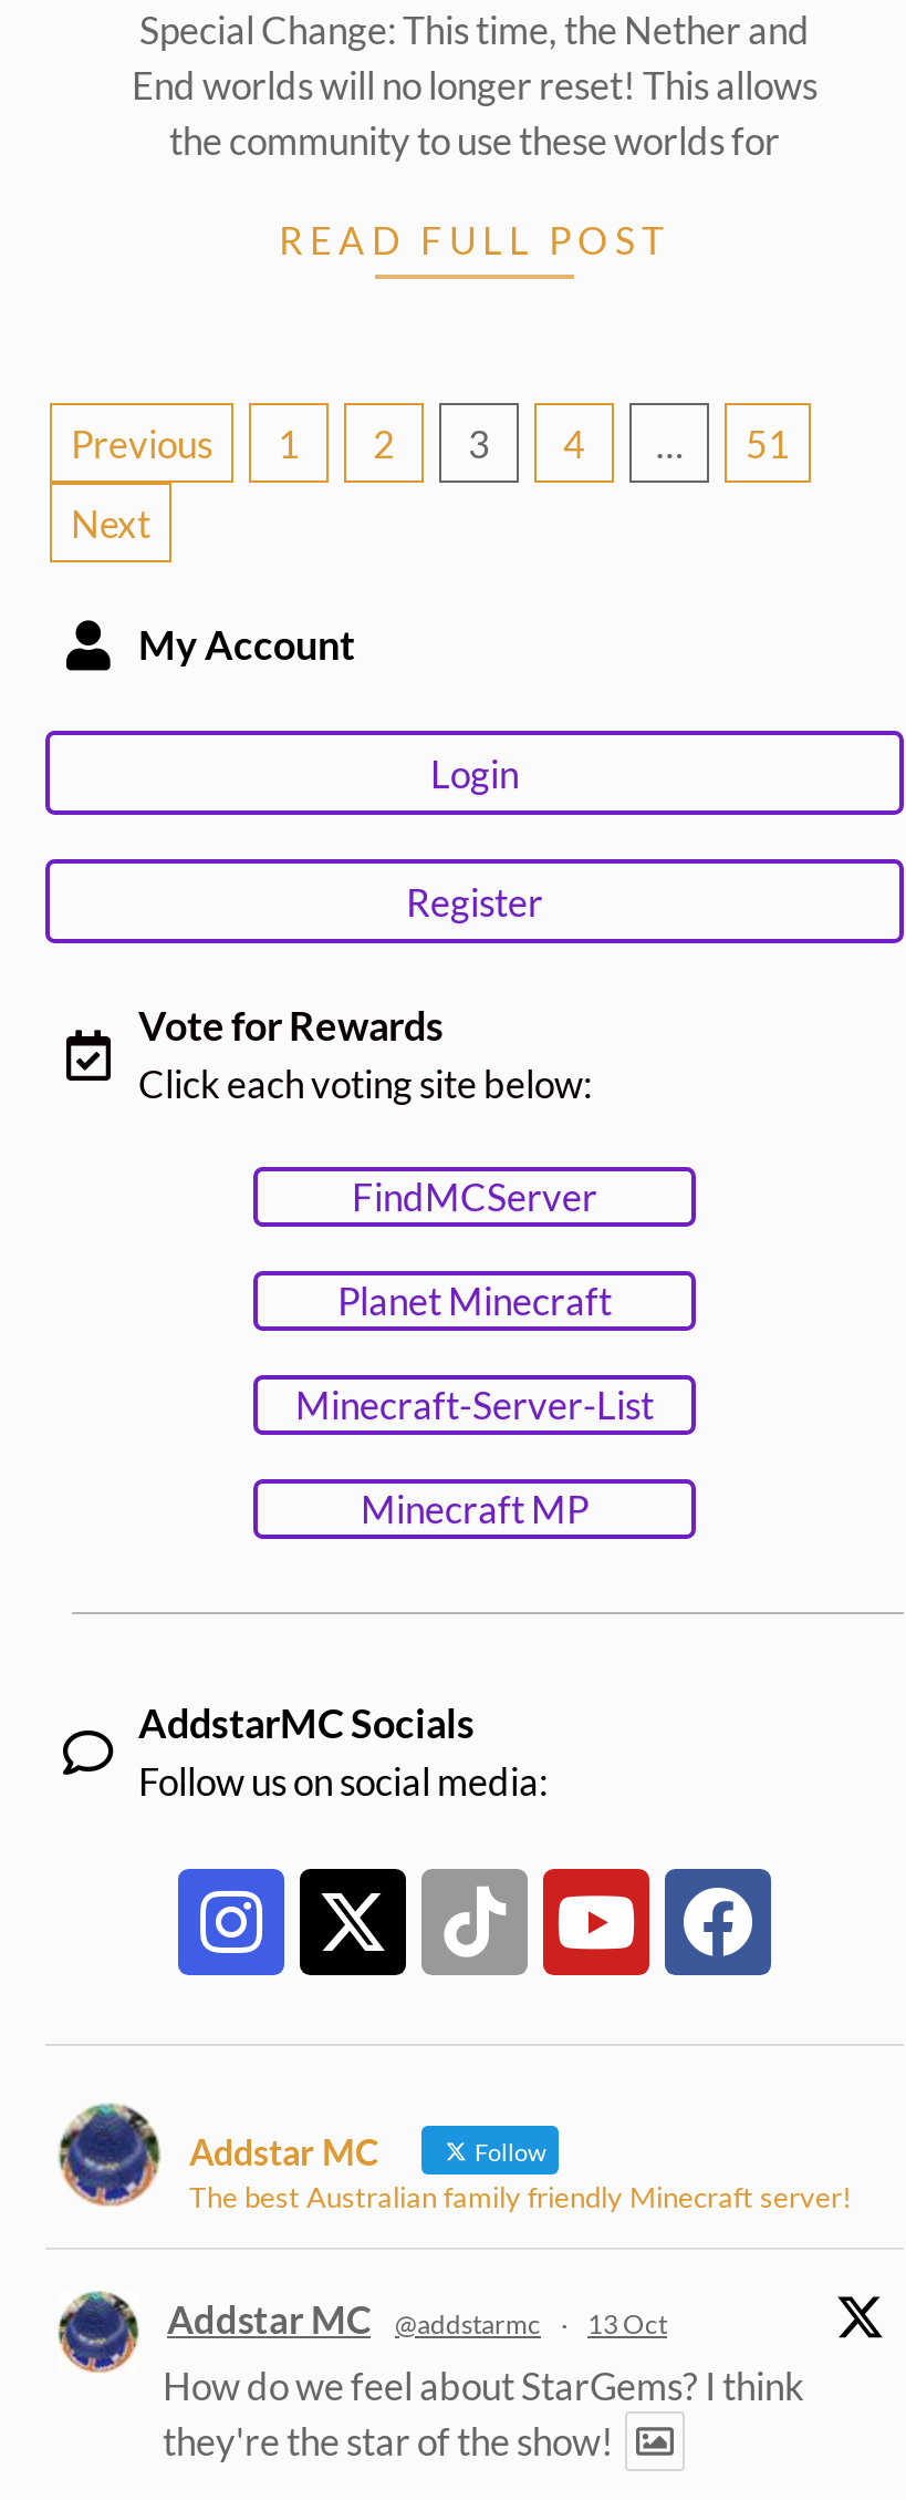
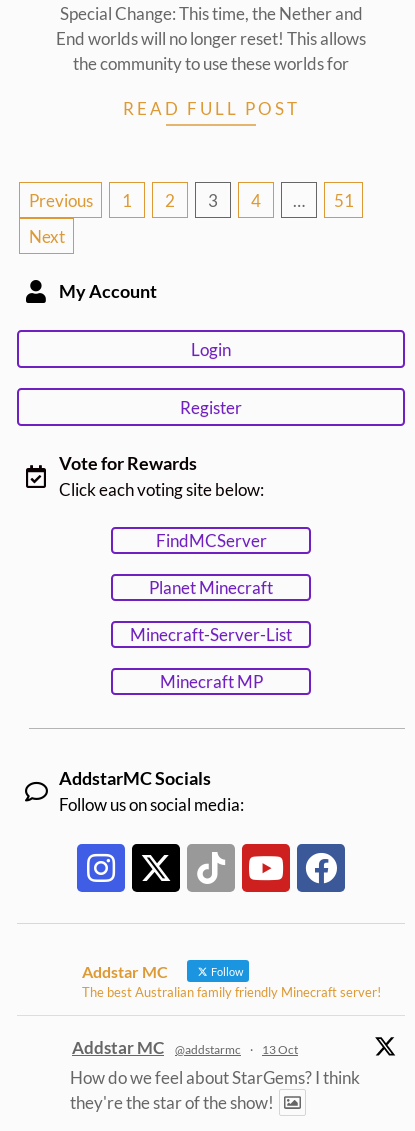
- [image]

- [image]
